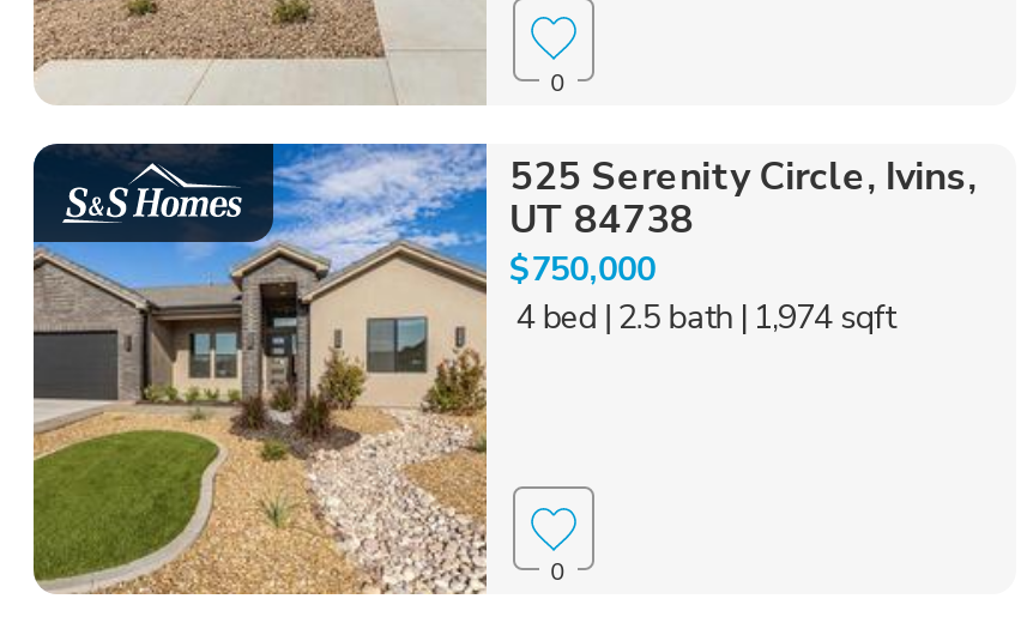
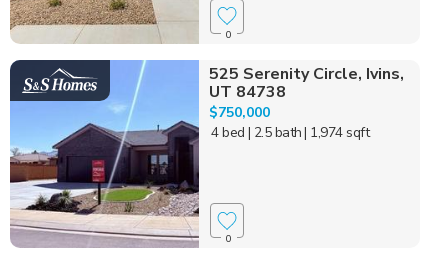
- [image]
+ [image]
